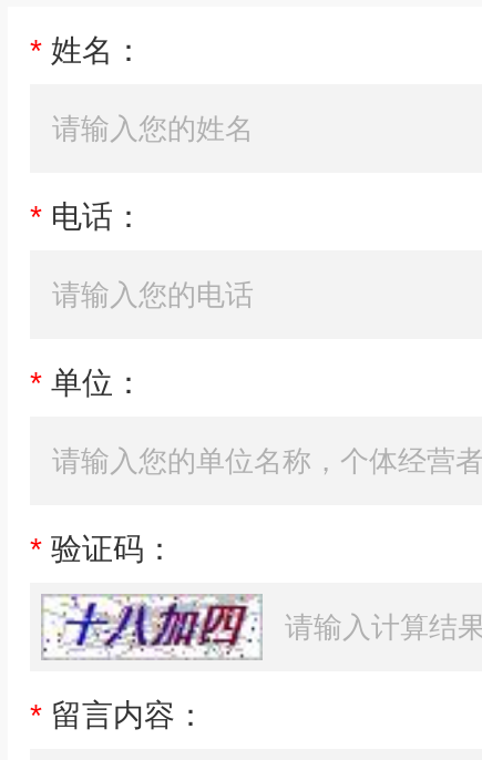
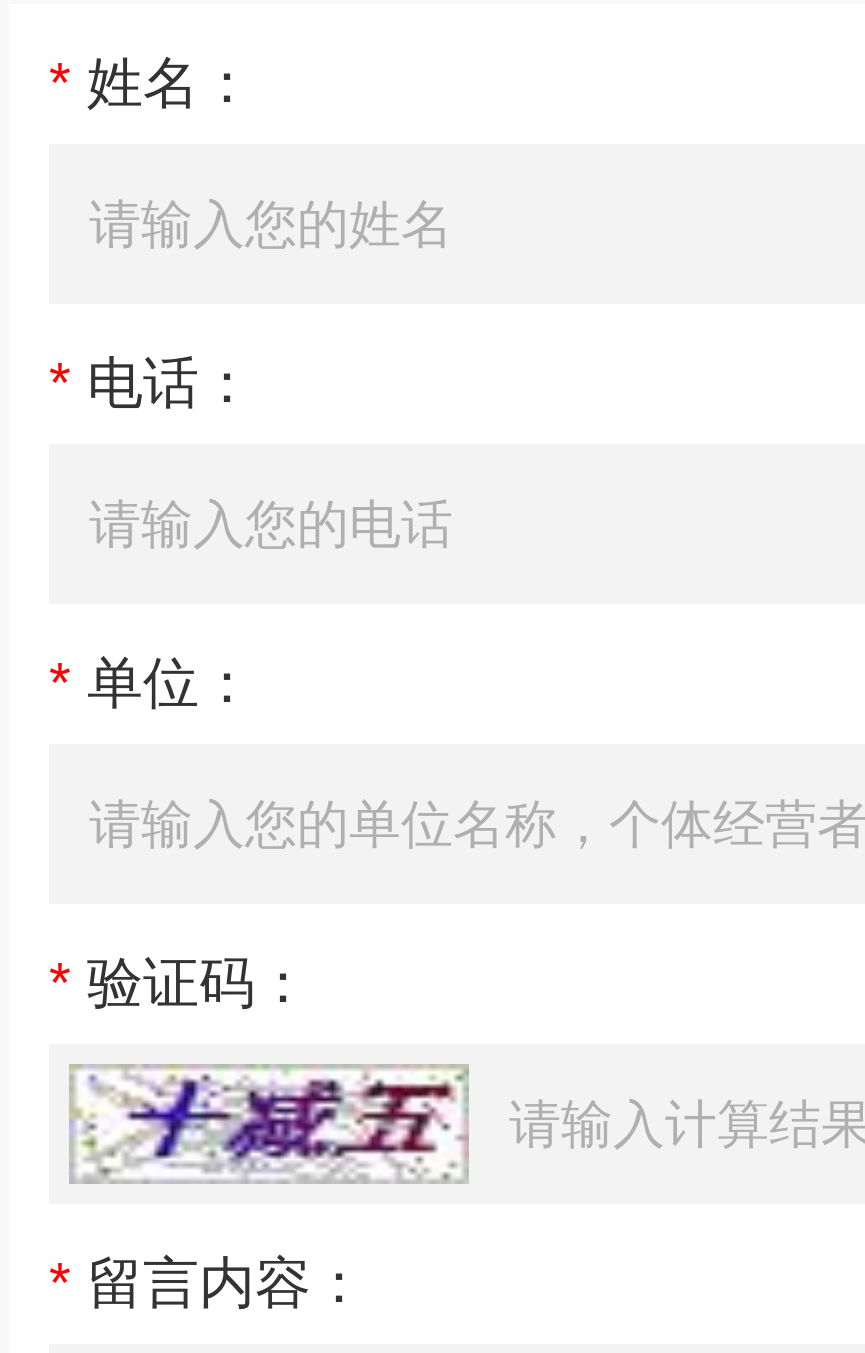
- [image]
+ [image]
